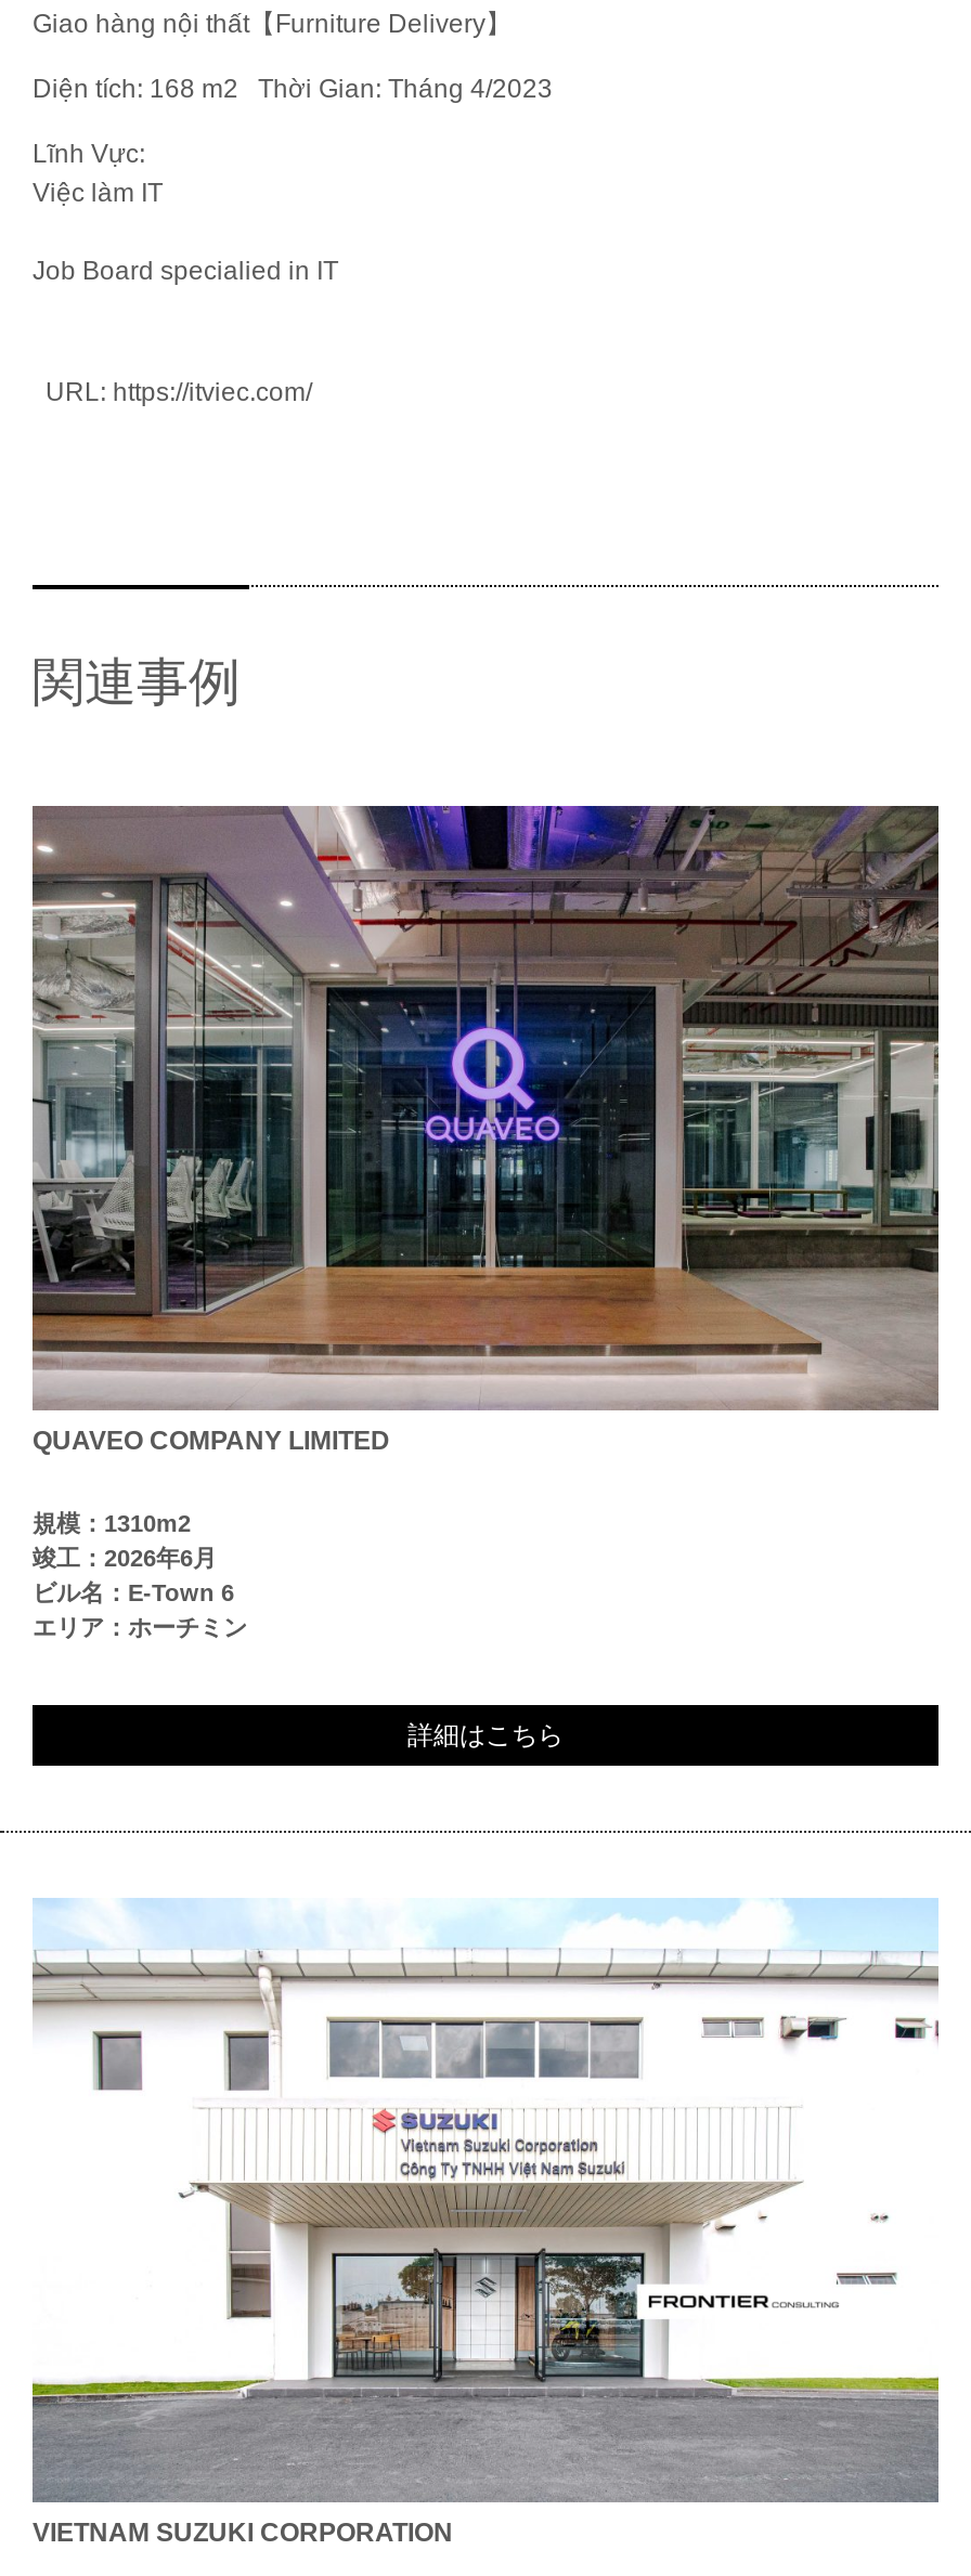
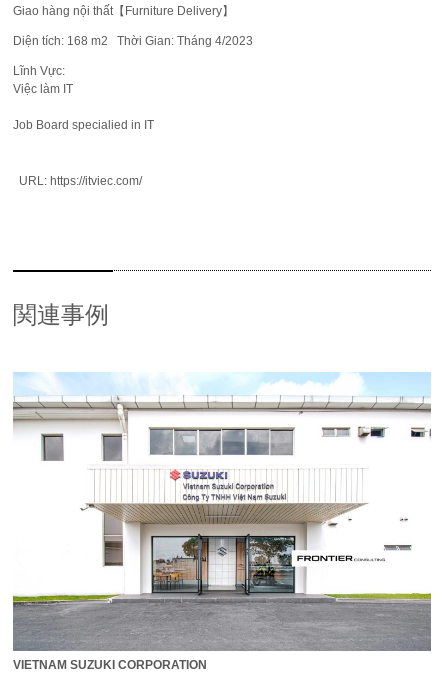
- [image]
- QUAVEO COMPANY LIMITED
- 規模：1310m2
- 竣工：2026年6月
- ビル名：E-Town 6
- エリア：ホーチミン

- 詳細はこちら
